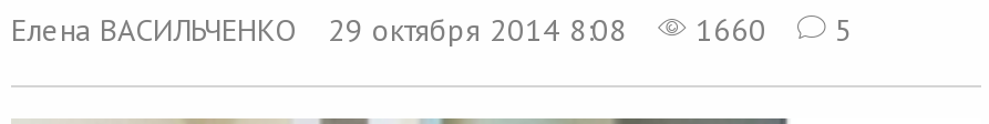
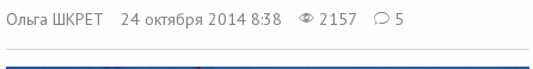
- Елена ВАСИЛЬЧЕНКО
- 29 октября 2014 8:08
- 1660
+ Ольга ШКРЕТ
+ 24 октября 2014 8:38
+ 2157
